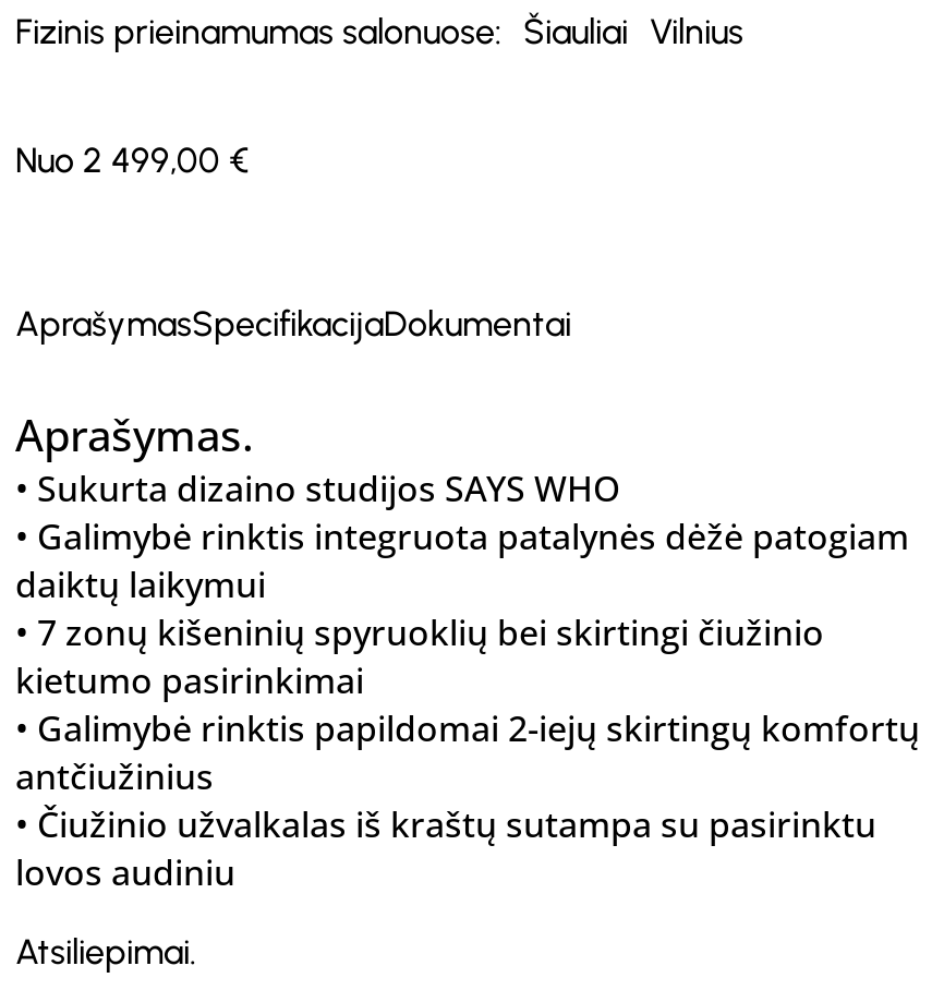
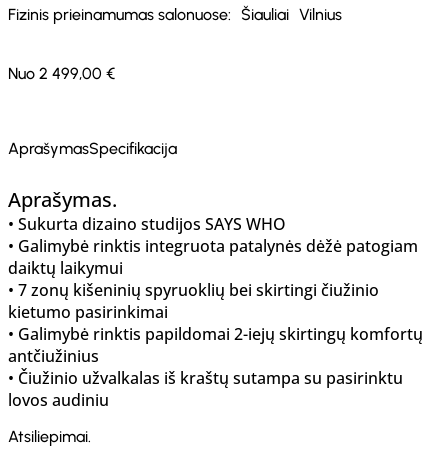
- AprašymasSpecifikacijaDokumentai
+ AprašymasSpecifikacija
